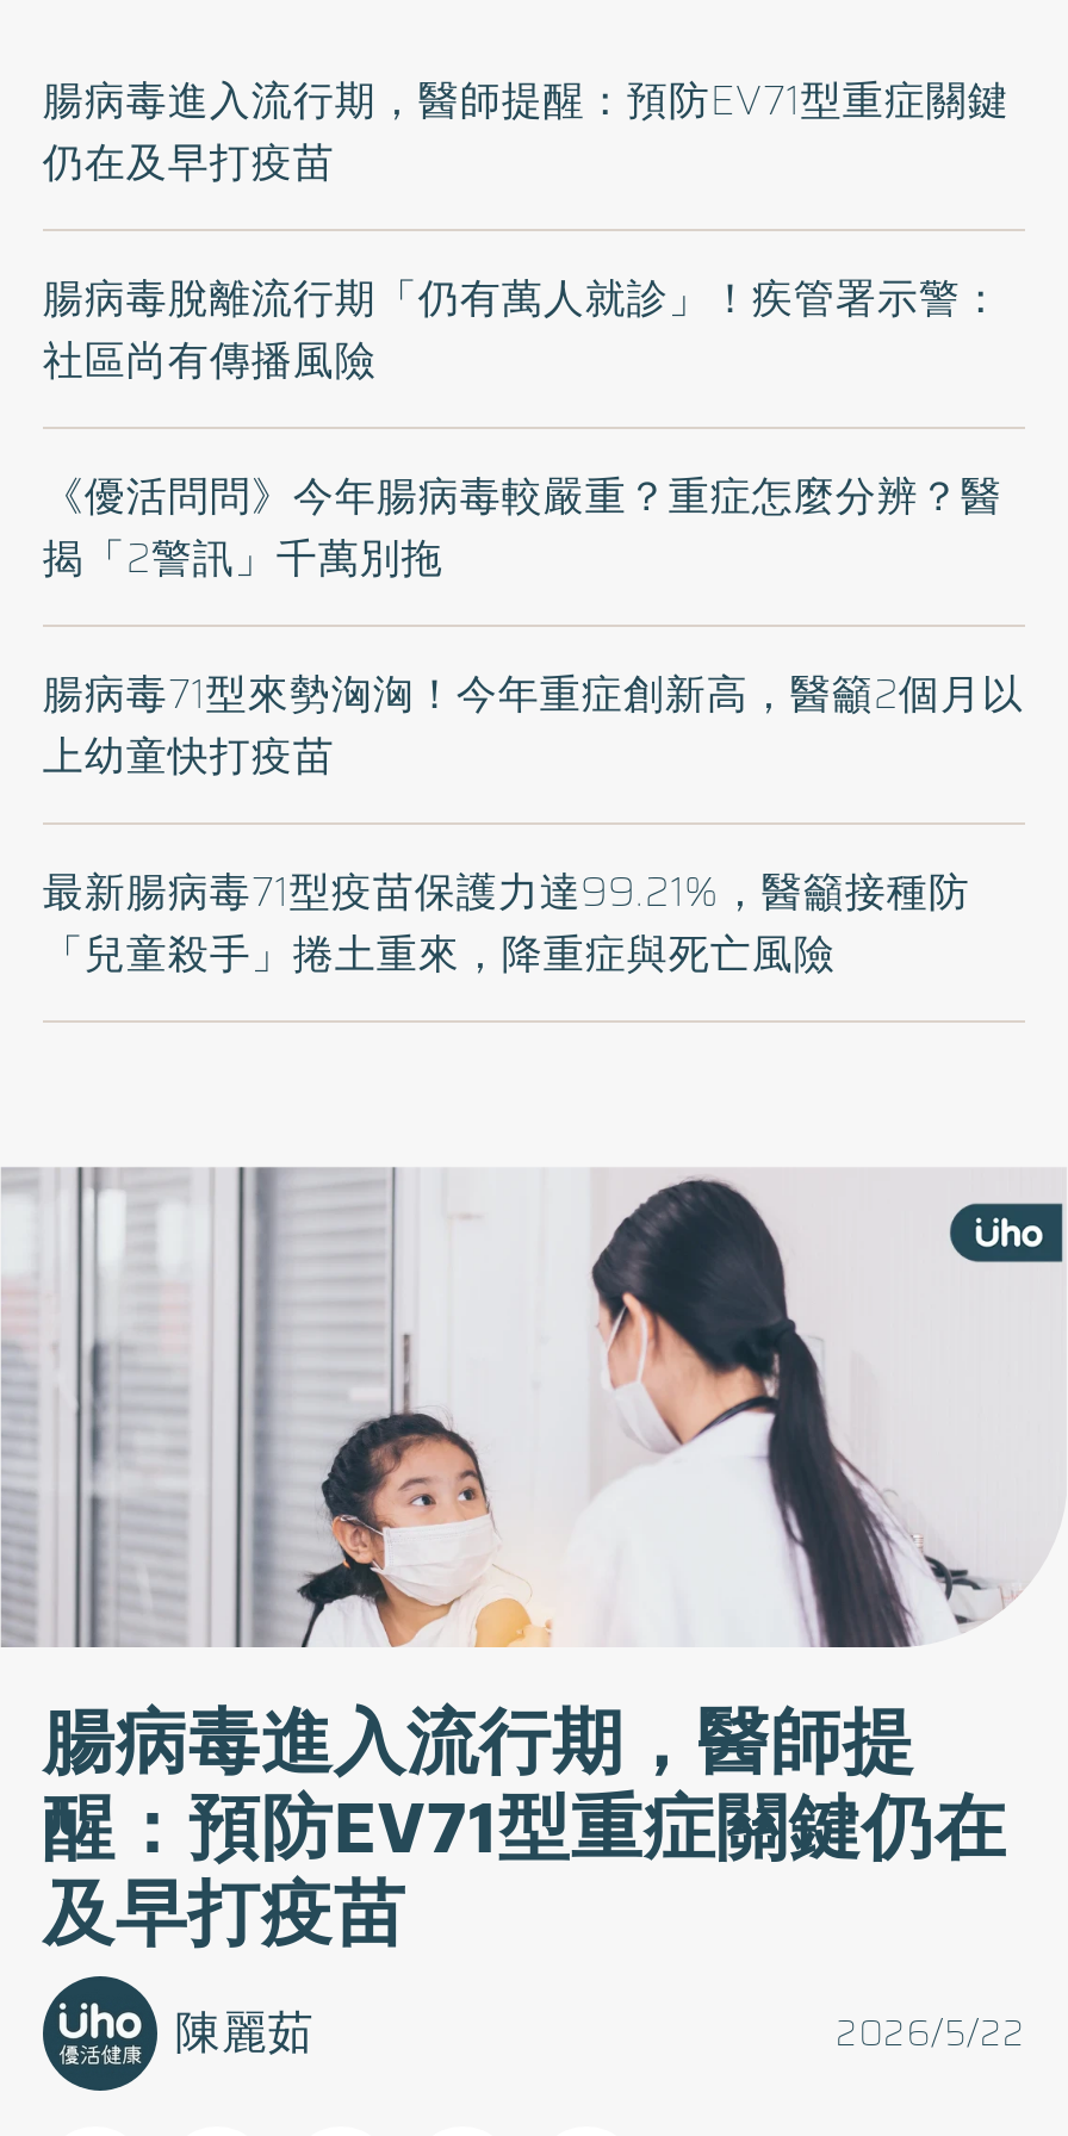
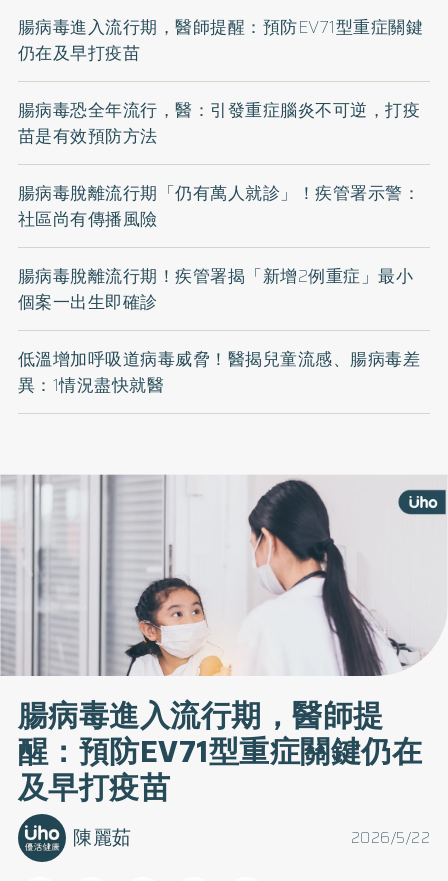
+ 腸病毒恐全年流行，醫：引發重症腦炎不可逆，打疫
+ 苗是有效預防方法

moved down: 腸病毒脫離流行期「仍有萬人就診」！疾管署示警： | 社區尚有傳播風險

- 《優活問問》今年腸病毒較嚴重？重症怎麼分辨？醫
- 揭「2警訊」千萬別拖
- 腸病毒71型來勢洶洶！今年重症創新高，醫籲2個月以
- 上幼童快打疫苗
- 最新腸病毒71型疫苗保護力達99.21%，醫籲接種防
- 「兒童殺手」捲土重來，降重症與死亡風險
+ 腸病毒脫離流行期！疾管署揭「新增2例重症」最小
+ 個案一出生即確診
+ 低溫增加呼吸道病毒威脅！醫揭兒童流感、腸病毒差
+ 異：1情況盡快就醫
